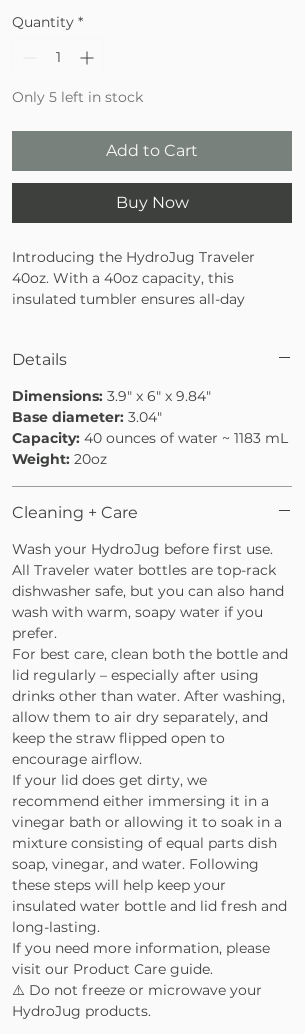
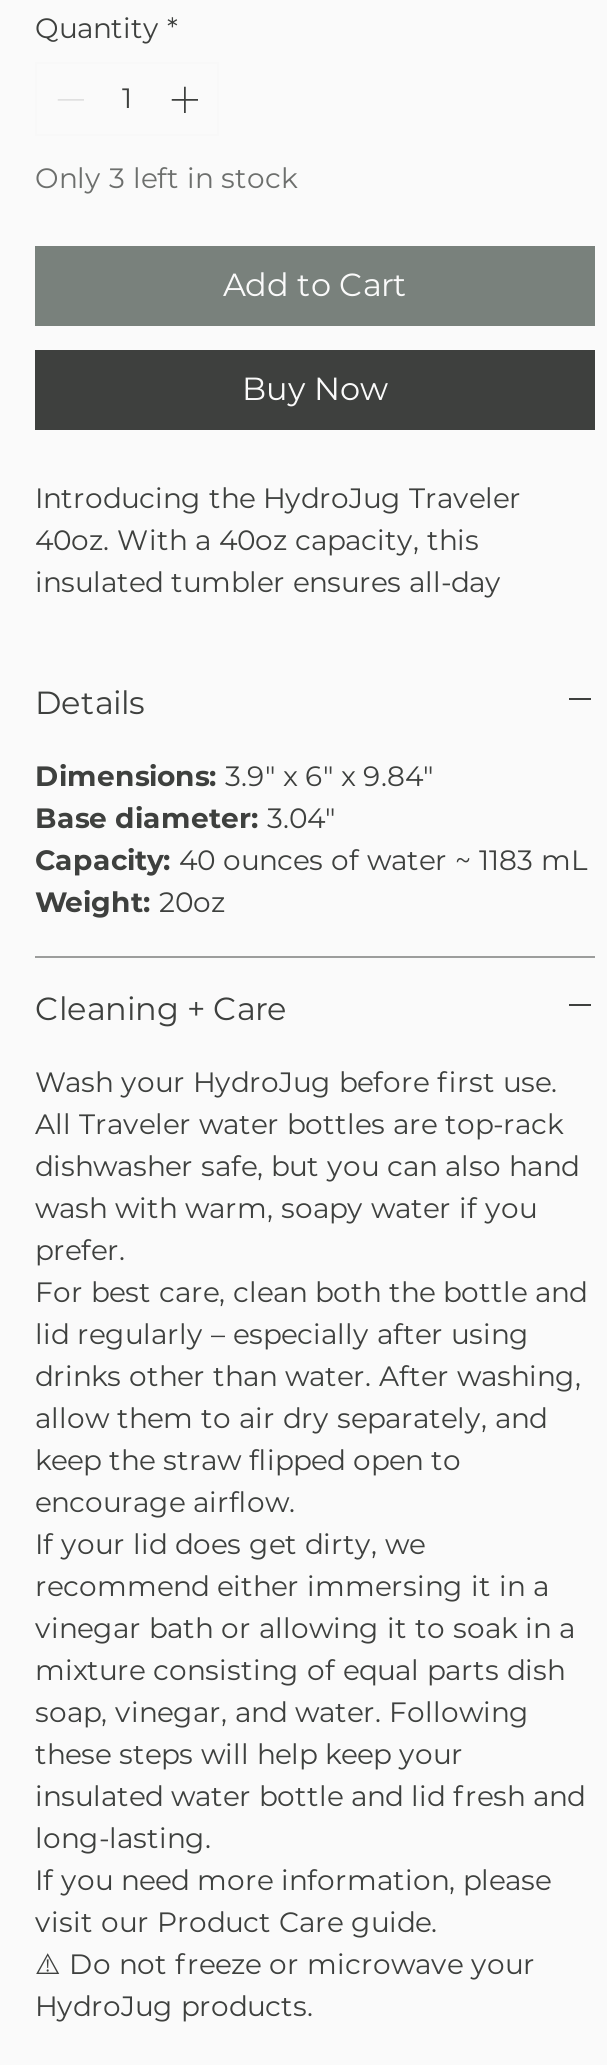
- Only 5 left in stock
+ Only 3 left in stock
